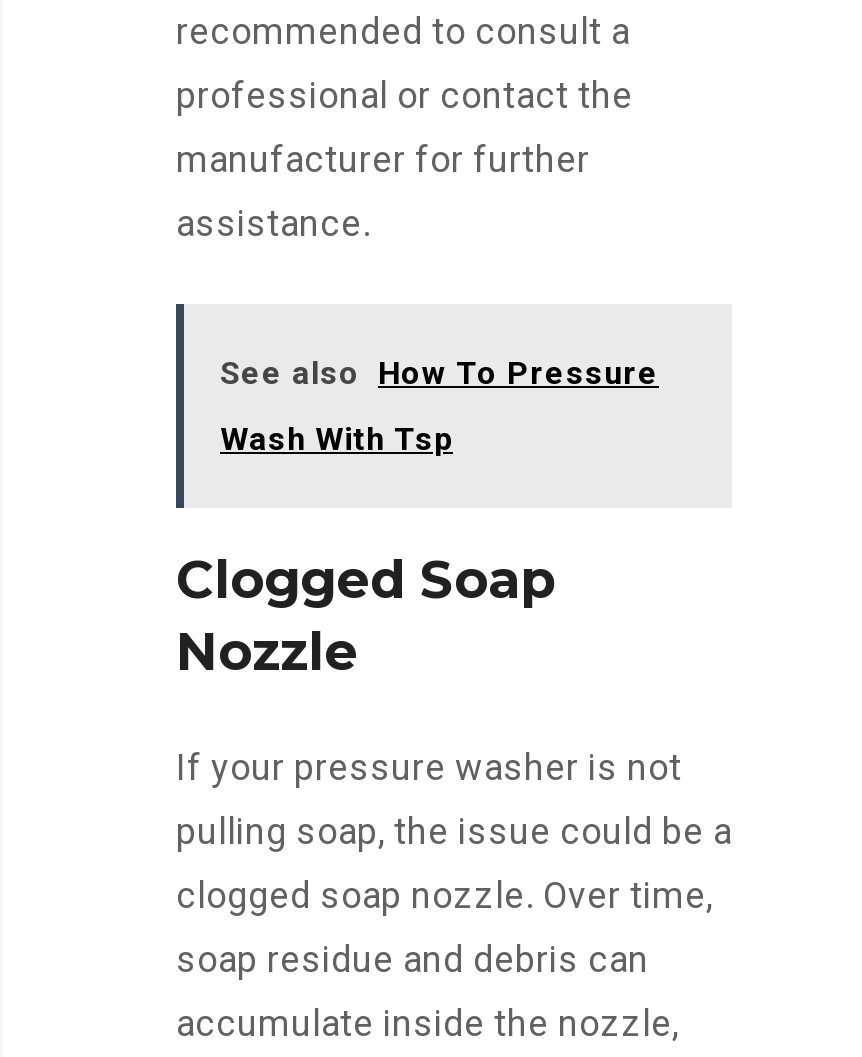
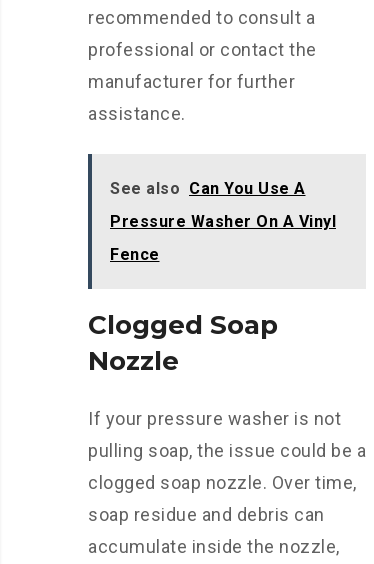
- See also How To Pressure
- Wash With Tsp
+ See also Can You Use A
+ Pressure Washer On A Vinyl
+ Fence
